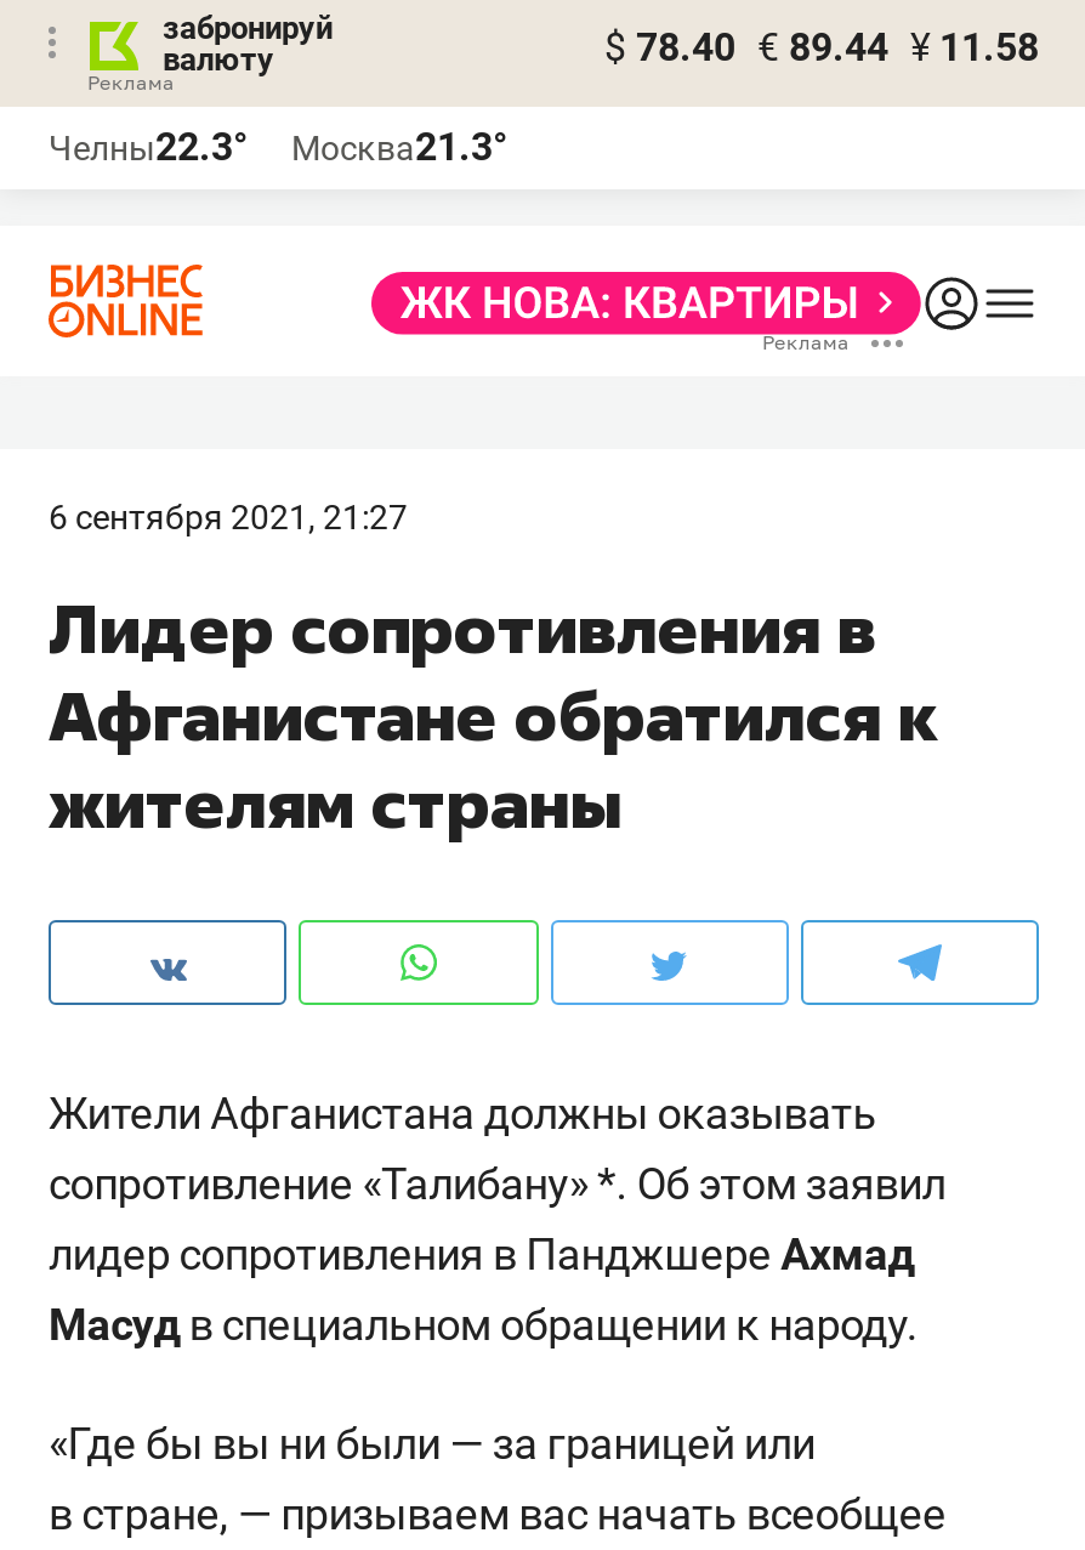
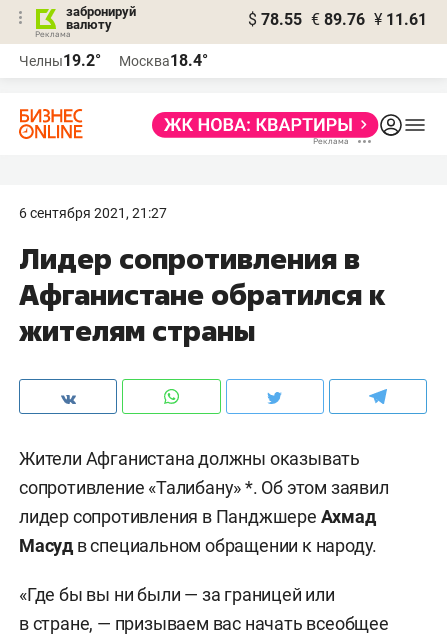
- $ 78.40 € 89.44 ¥ 11.58
+ $ 78.55 € 89.76 ¥ 11.61

- Челны22.3°
+ Челны19.2°

- Москва21.3°
+ Москва18.4°
